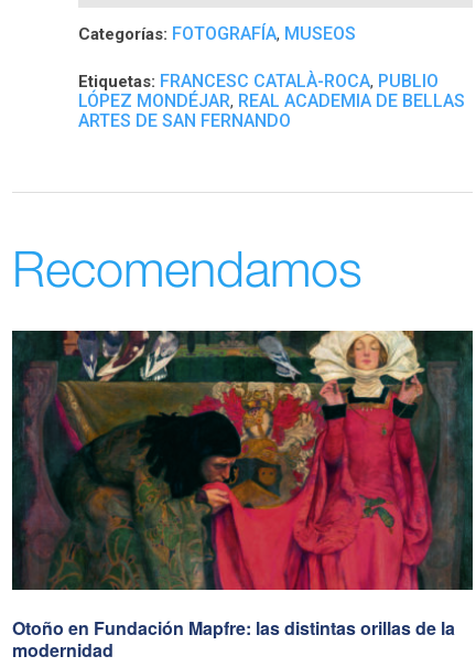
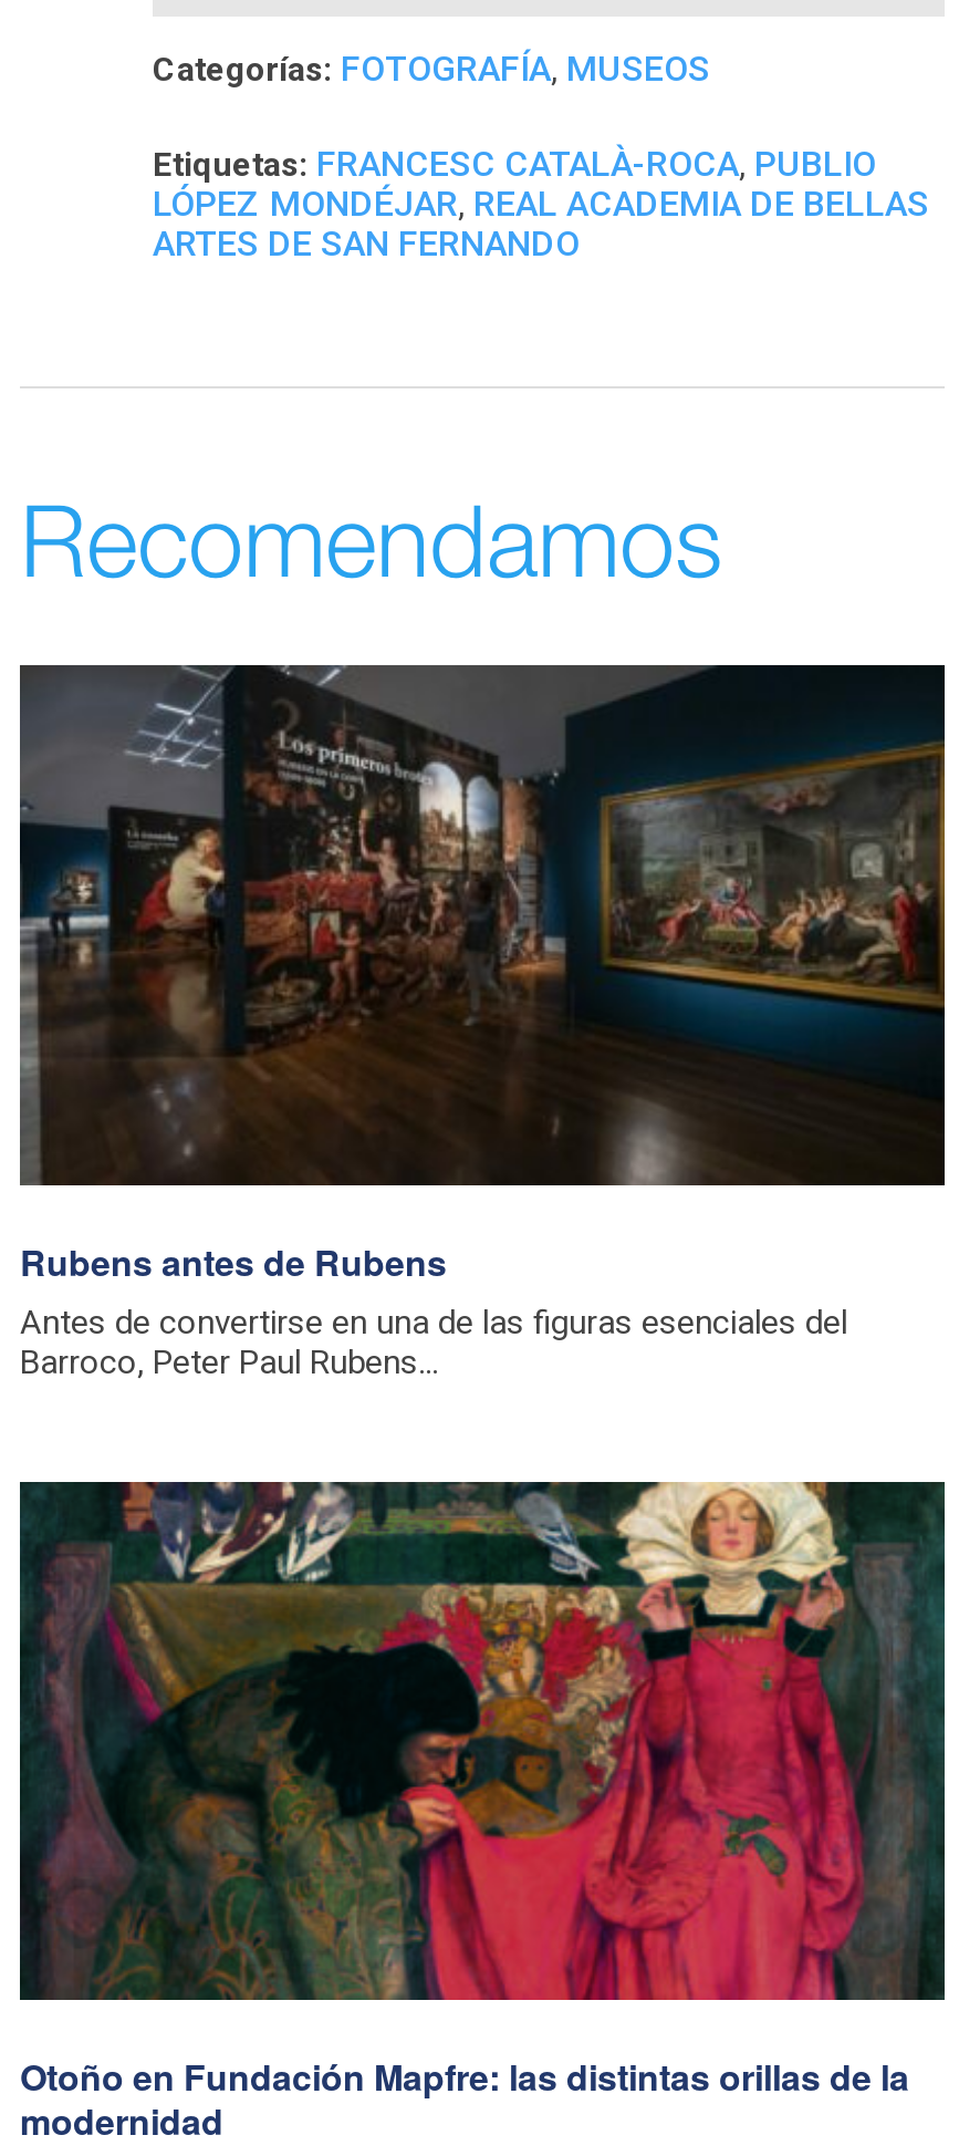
+ [image]
+ Rubens antes de Rubens
+ Antes de convertirse en una de las figuras esenciales del
+ Barroco, Peter Paul Rubens...
